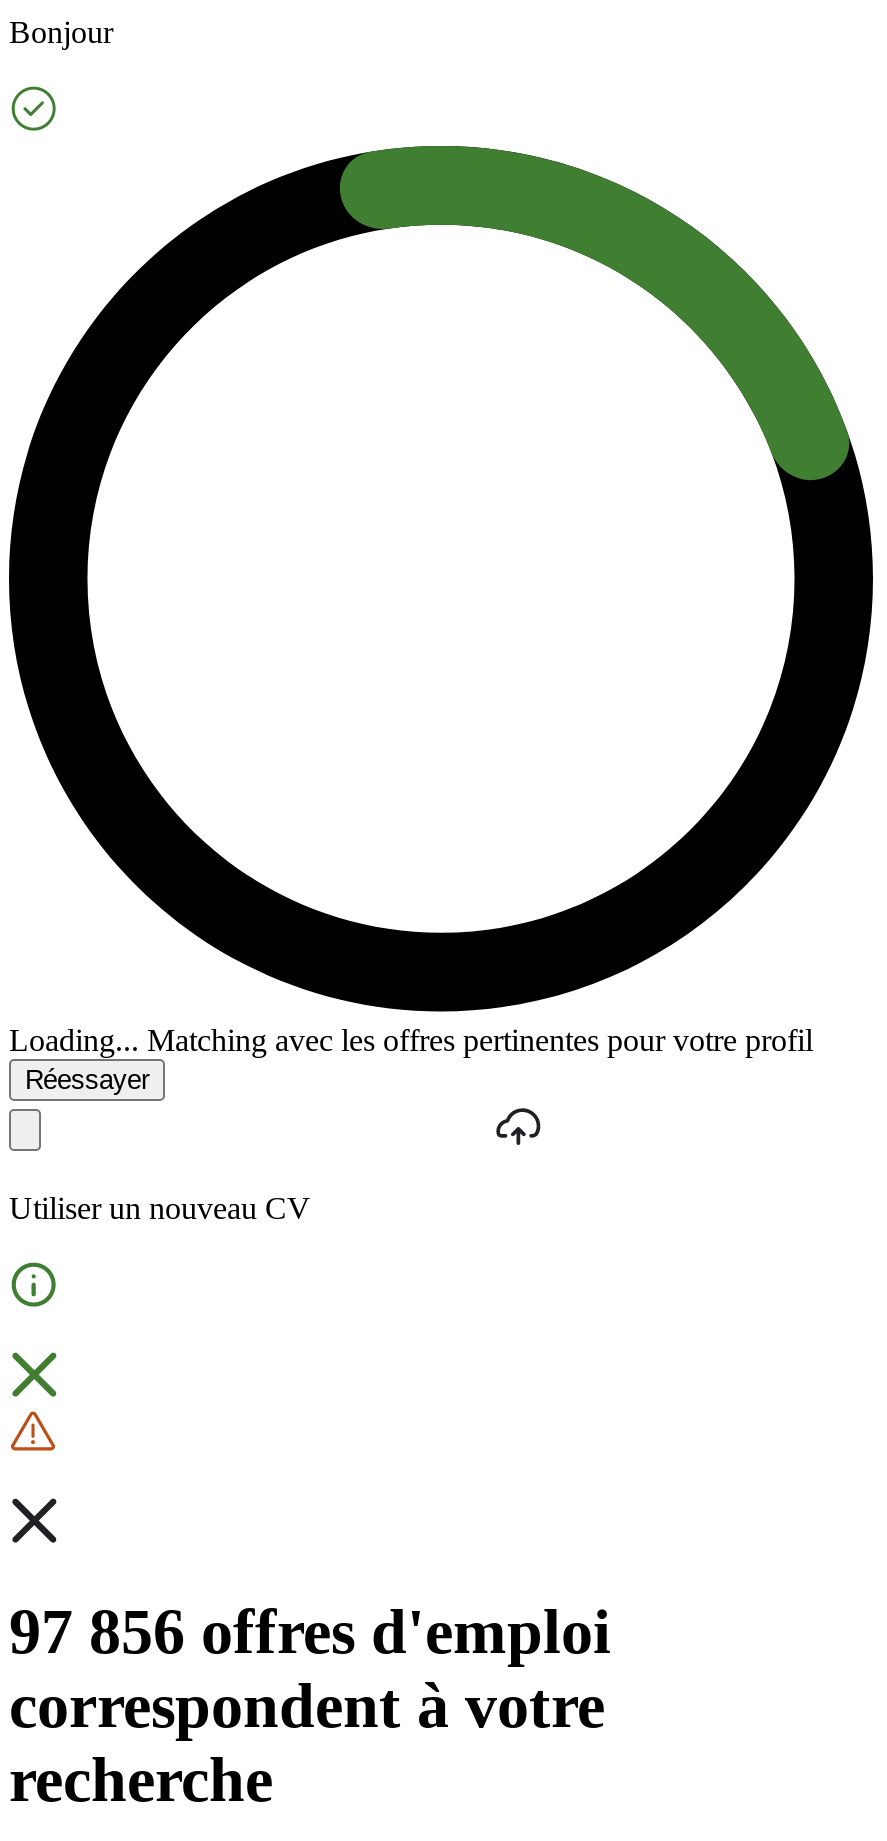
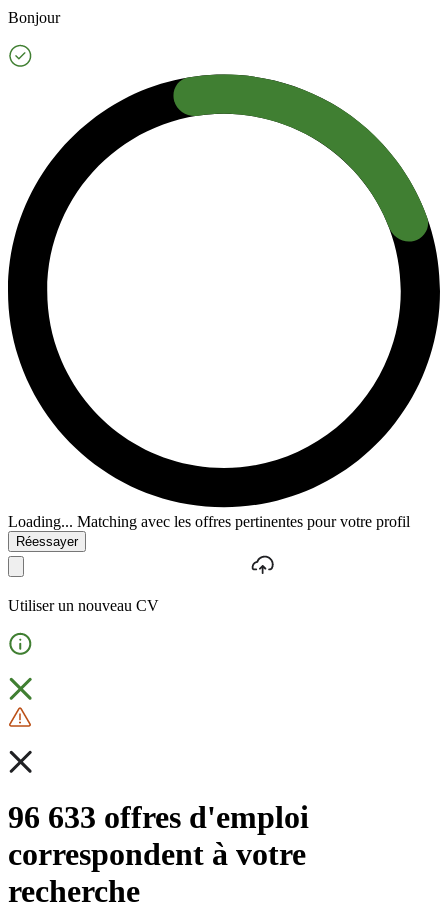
- 97 856 offres d'emploi
+ 96 633 offres d'emploi
